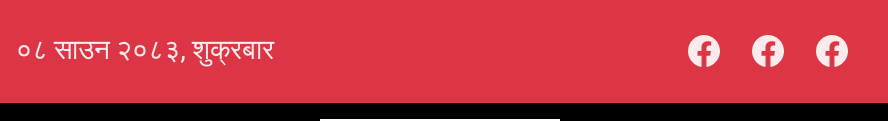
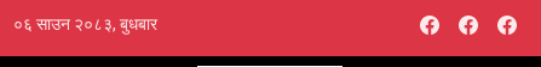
- ०८ साउन २०८३, शुक्रबार
+ ०६ साउन २०८३, बुधबार
